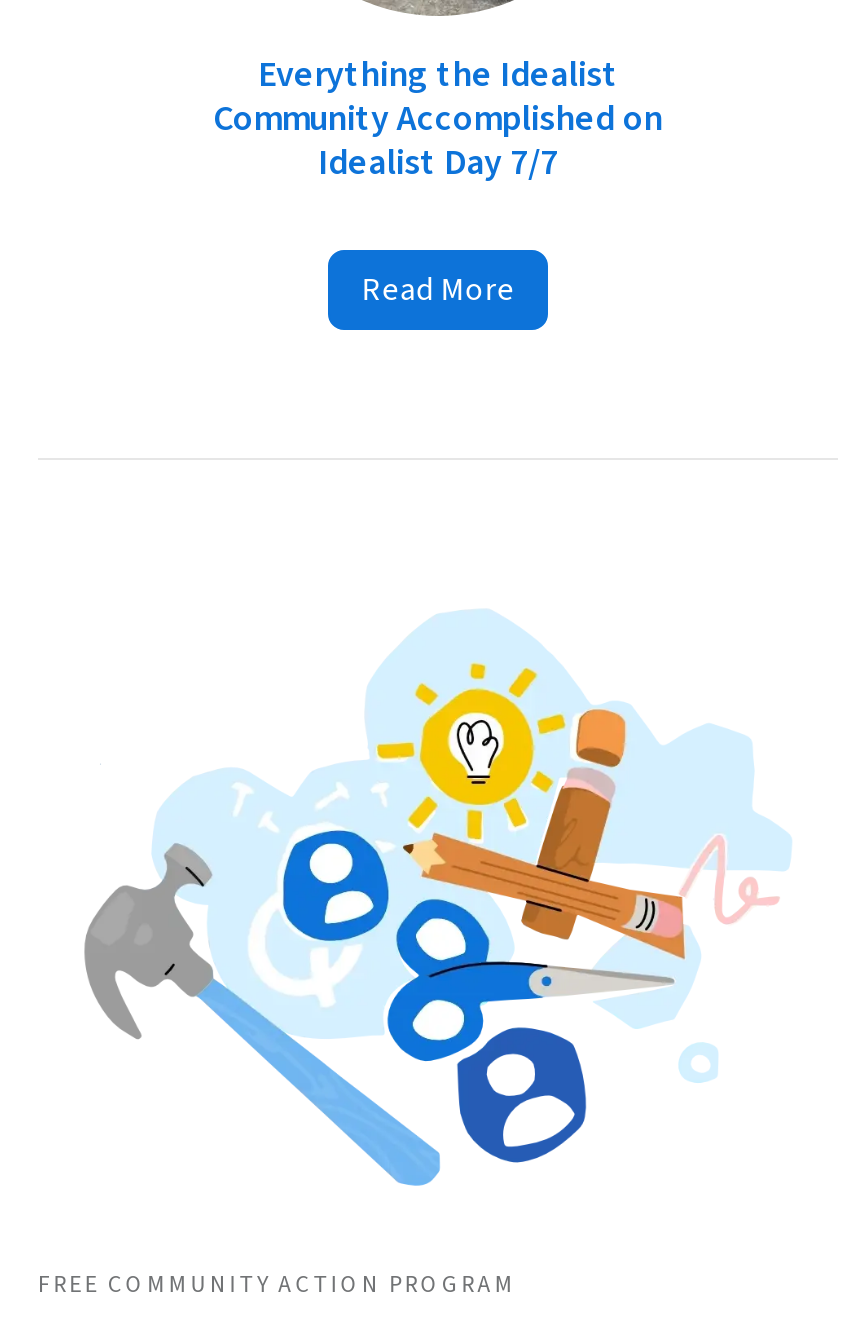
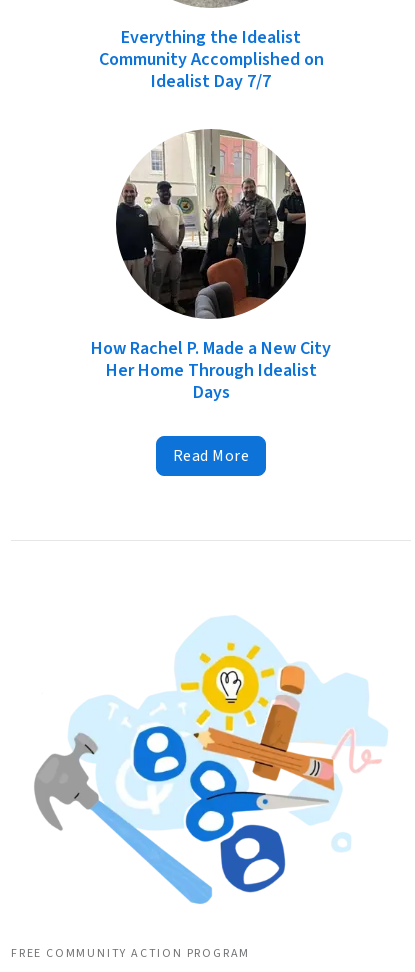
+ [image]
+ How Rachel P. Made a New City
+ Her Home Through Idealist
+ Days
